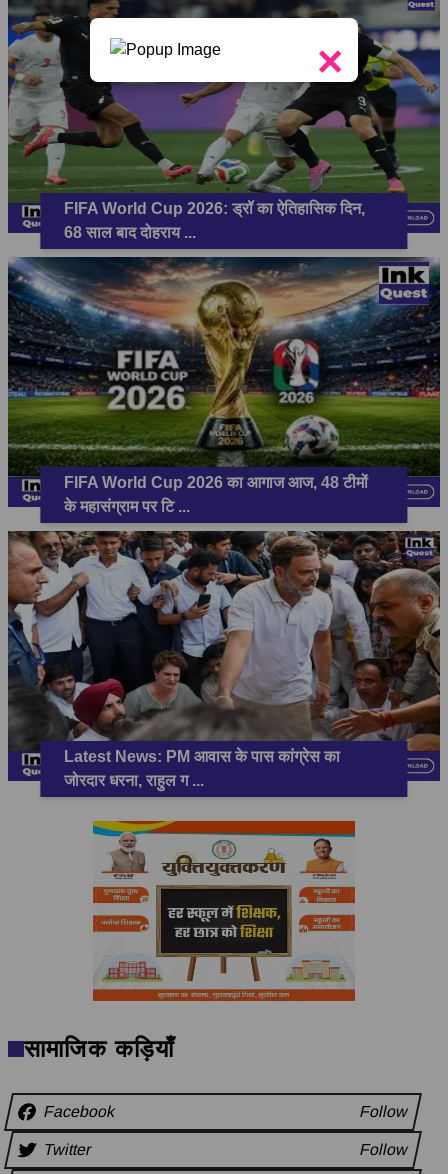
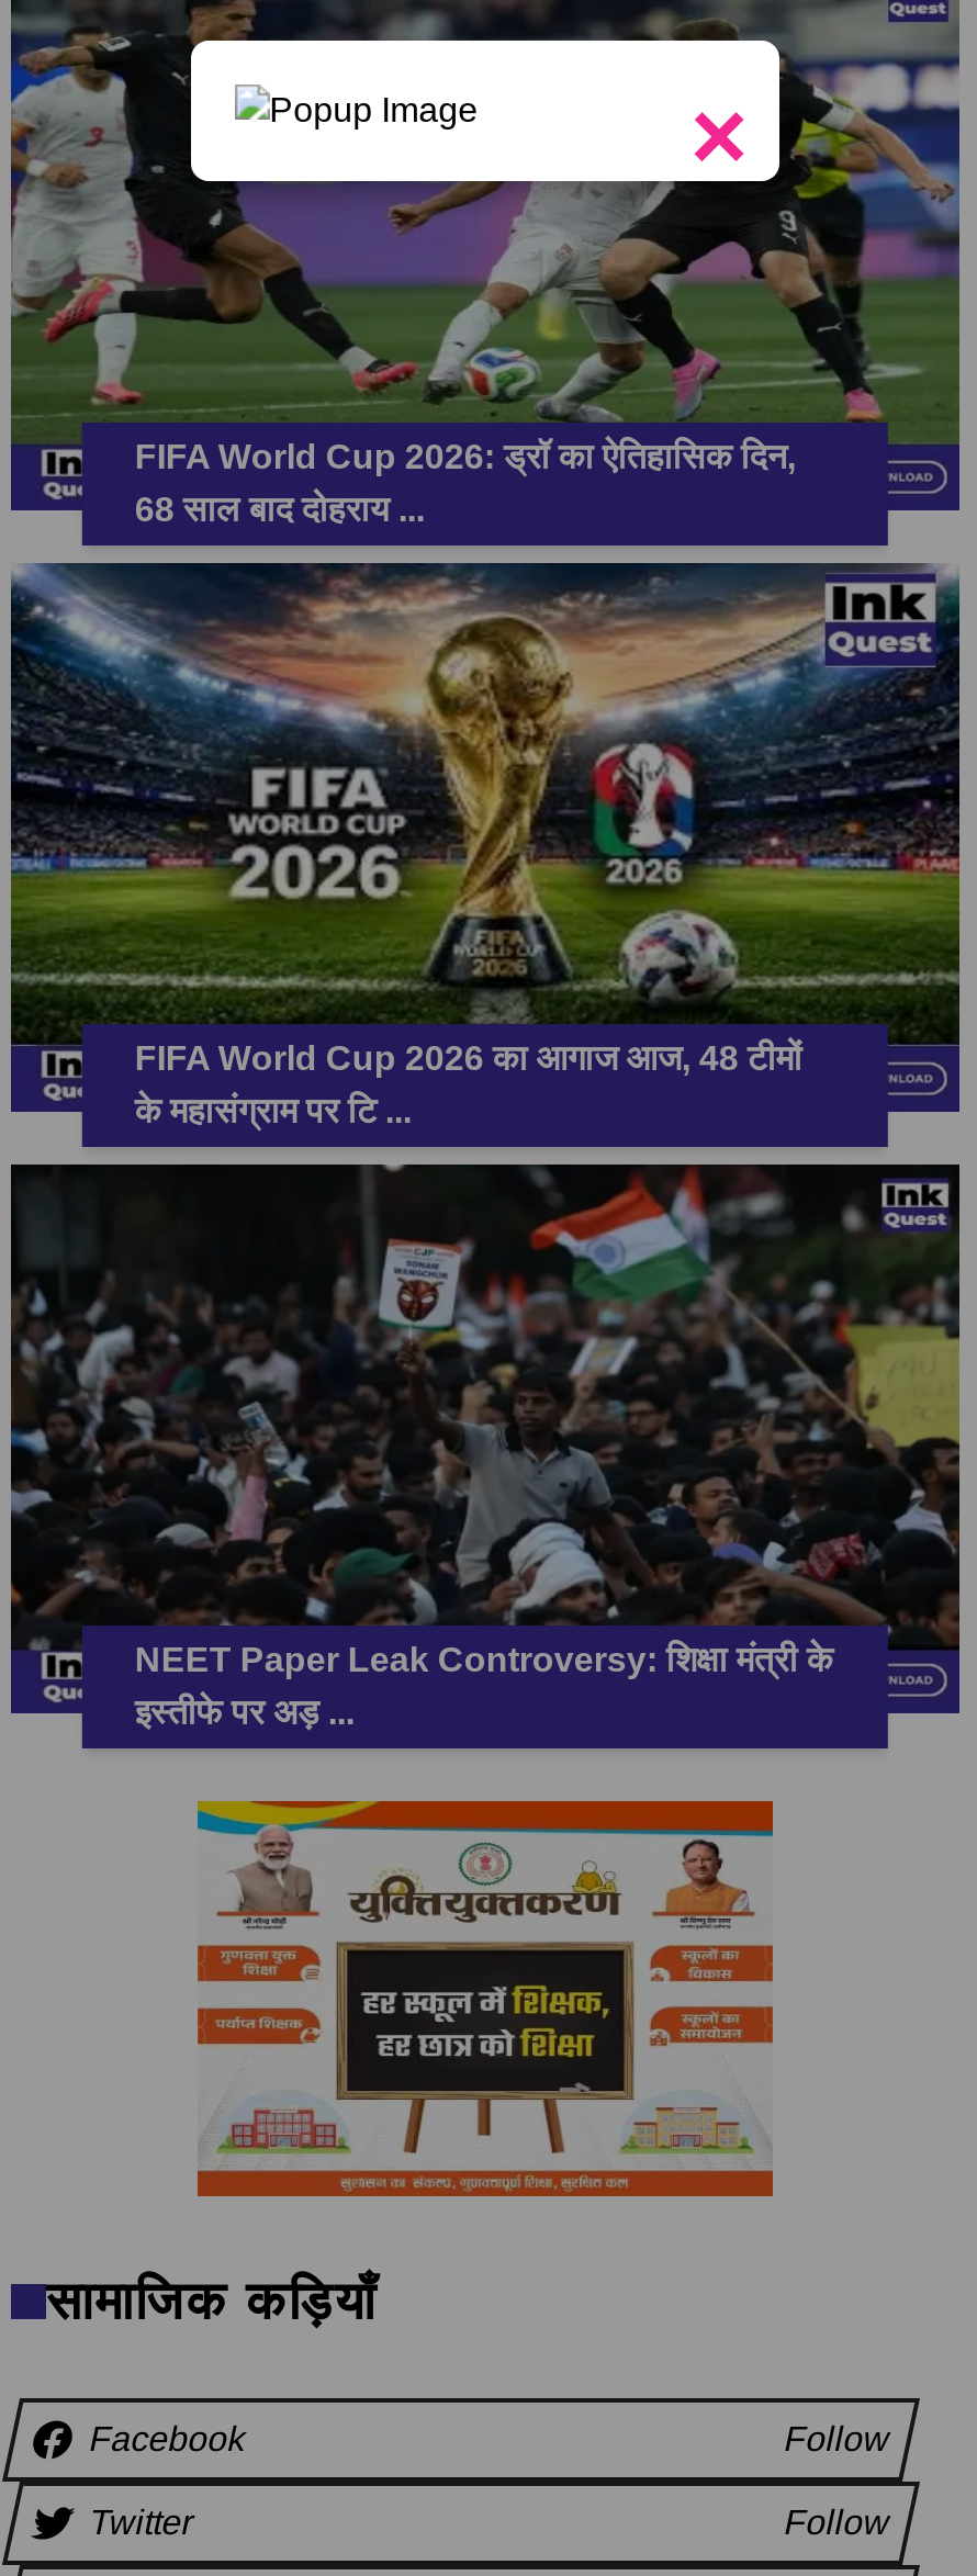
- [image]
- Latest News: PM आवास के पास कांग्रेस का
- जोरदार धरना, राहुल ग...
+ [image]
+ NEET Paper Leak Controversy: शिक्षा मंत्री के
+ इस्तीफे पर अड़...
